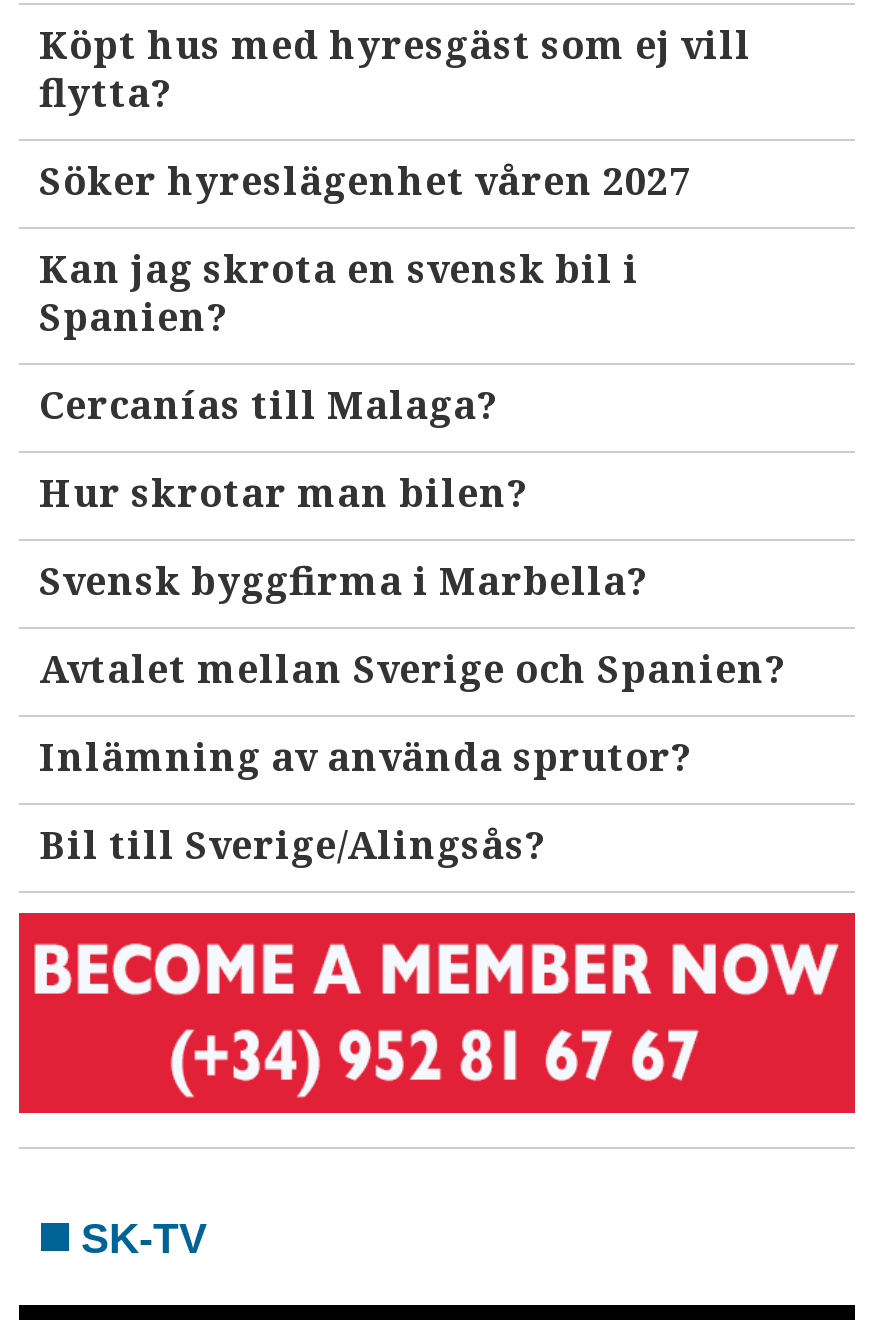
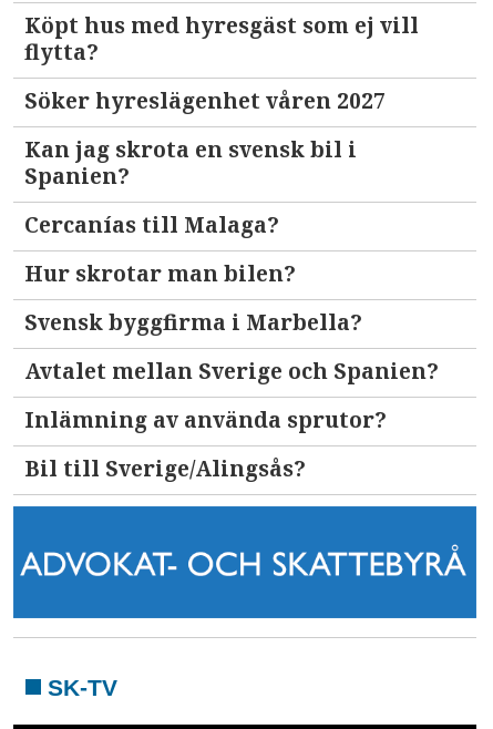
- [image]
+ [image]
